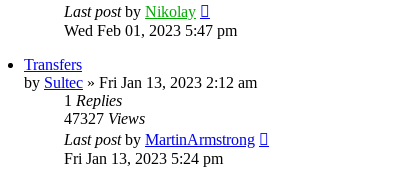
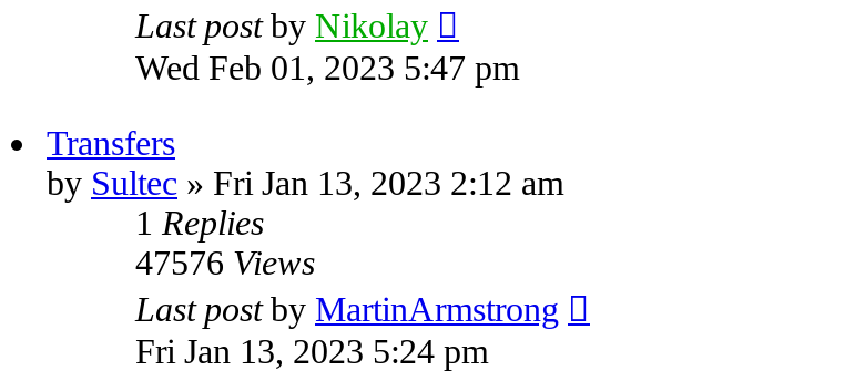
- 47327 Views
+ 47576 Views
